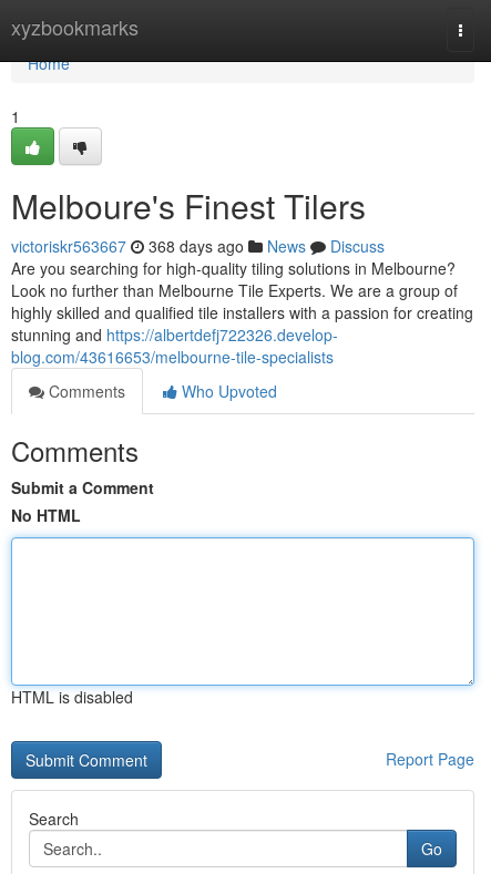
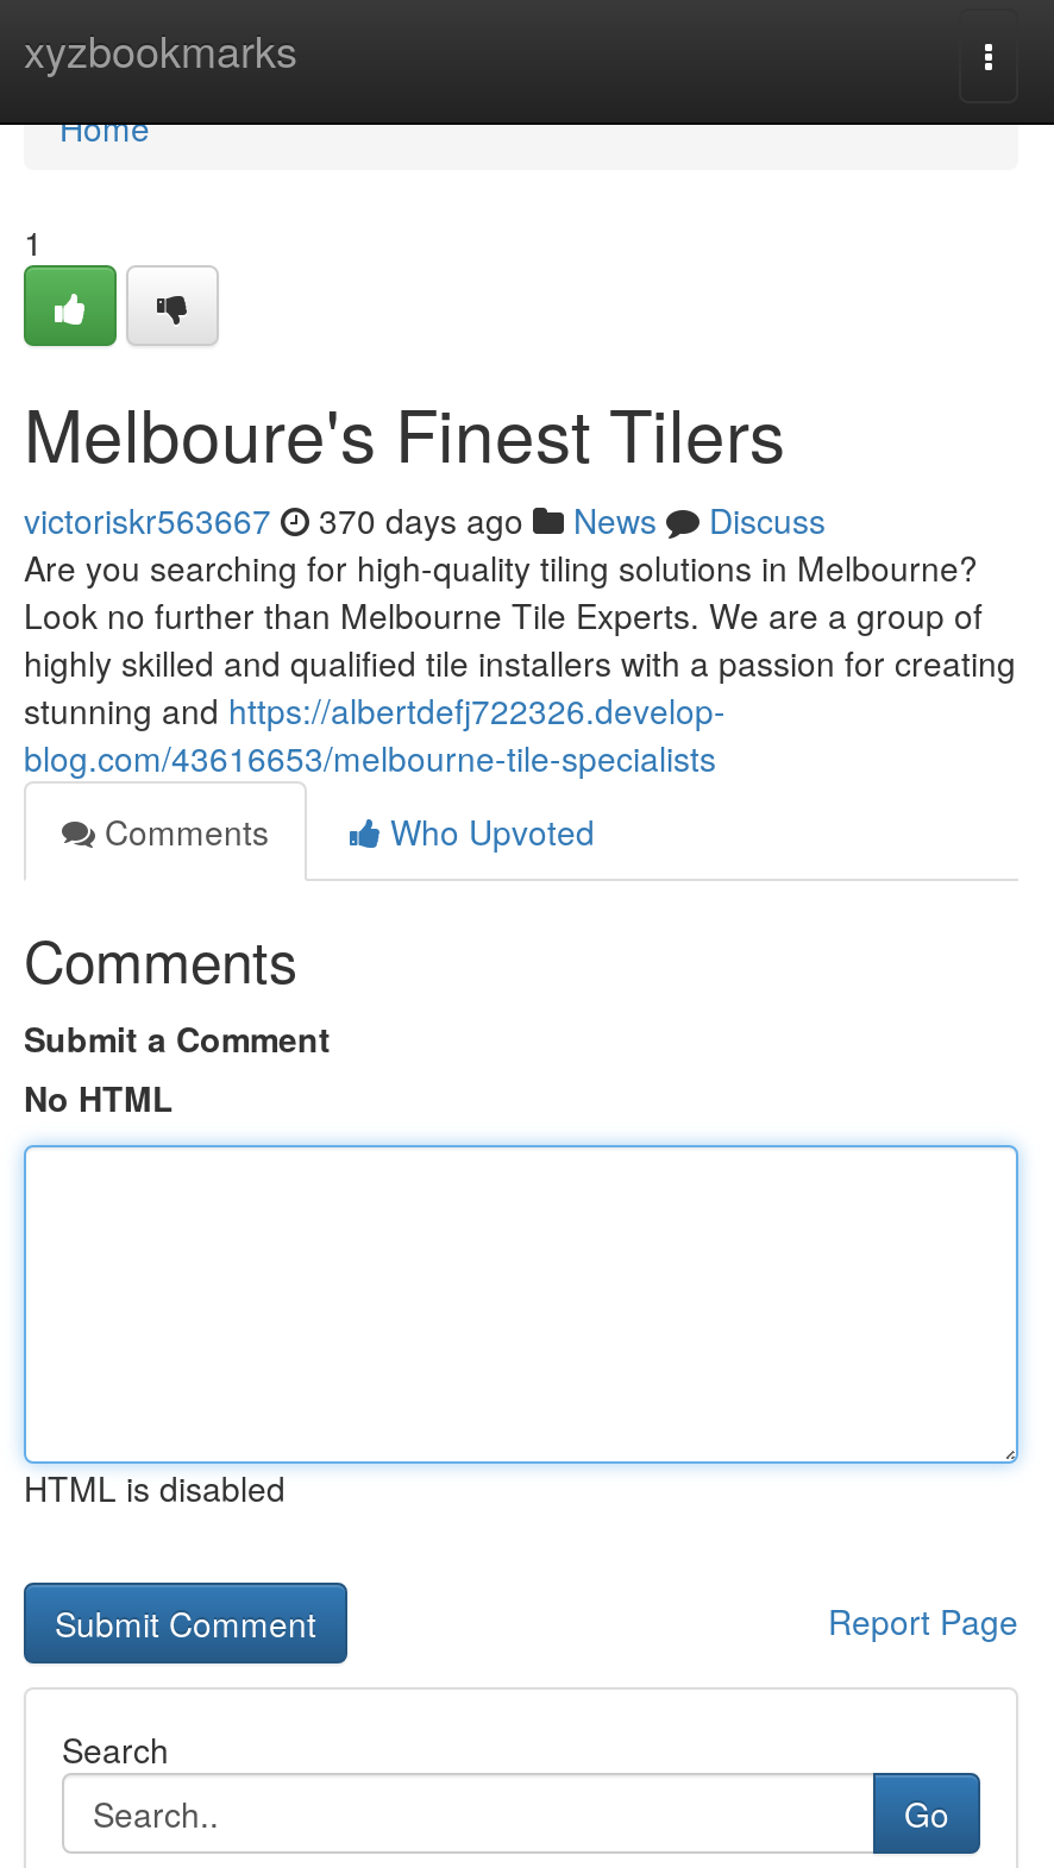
- victoriskr563667 368 days ago News Discuss
+ victoriskr563667 370 days ago News Discuss
